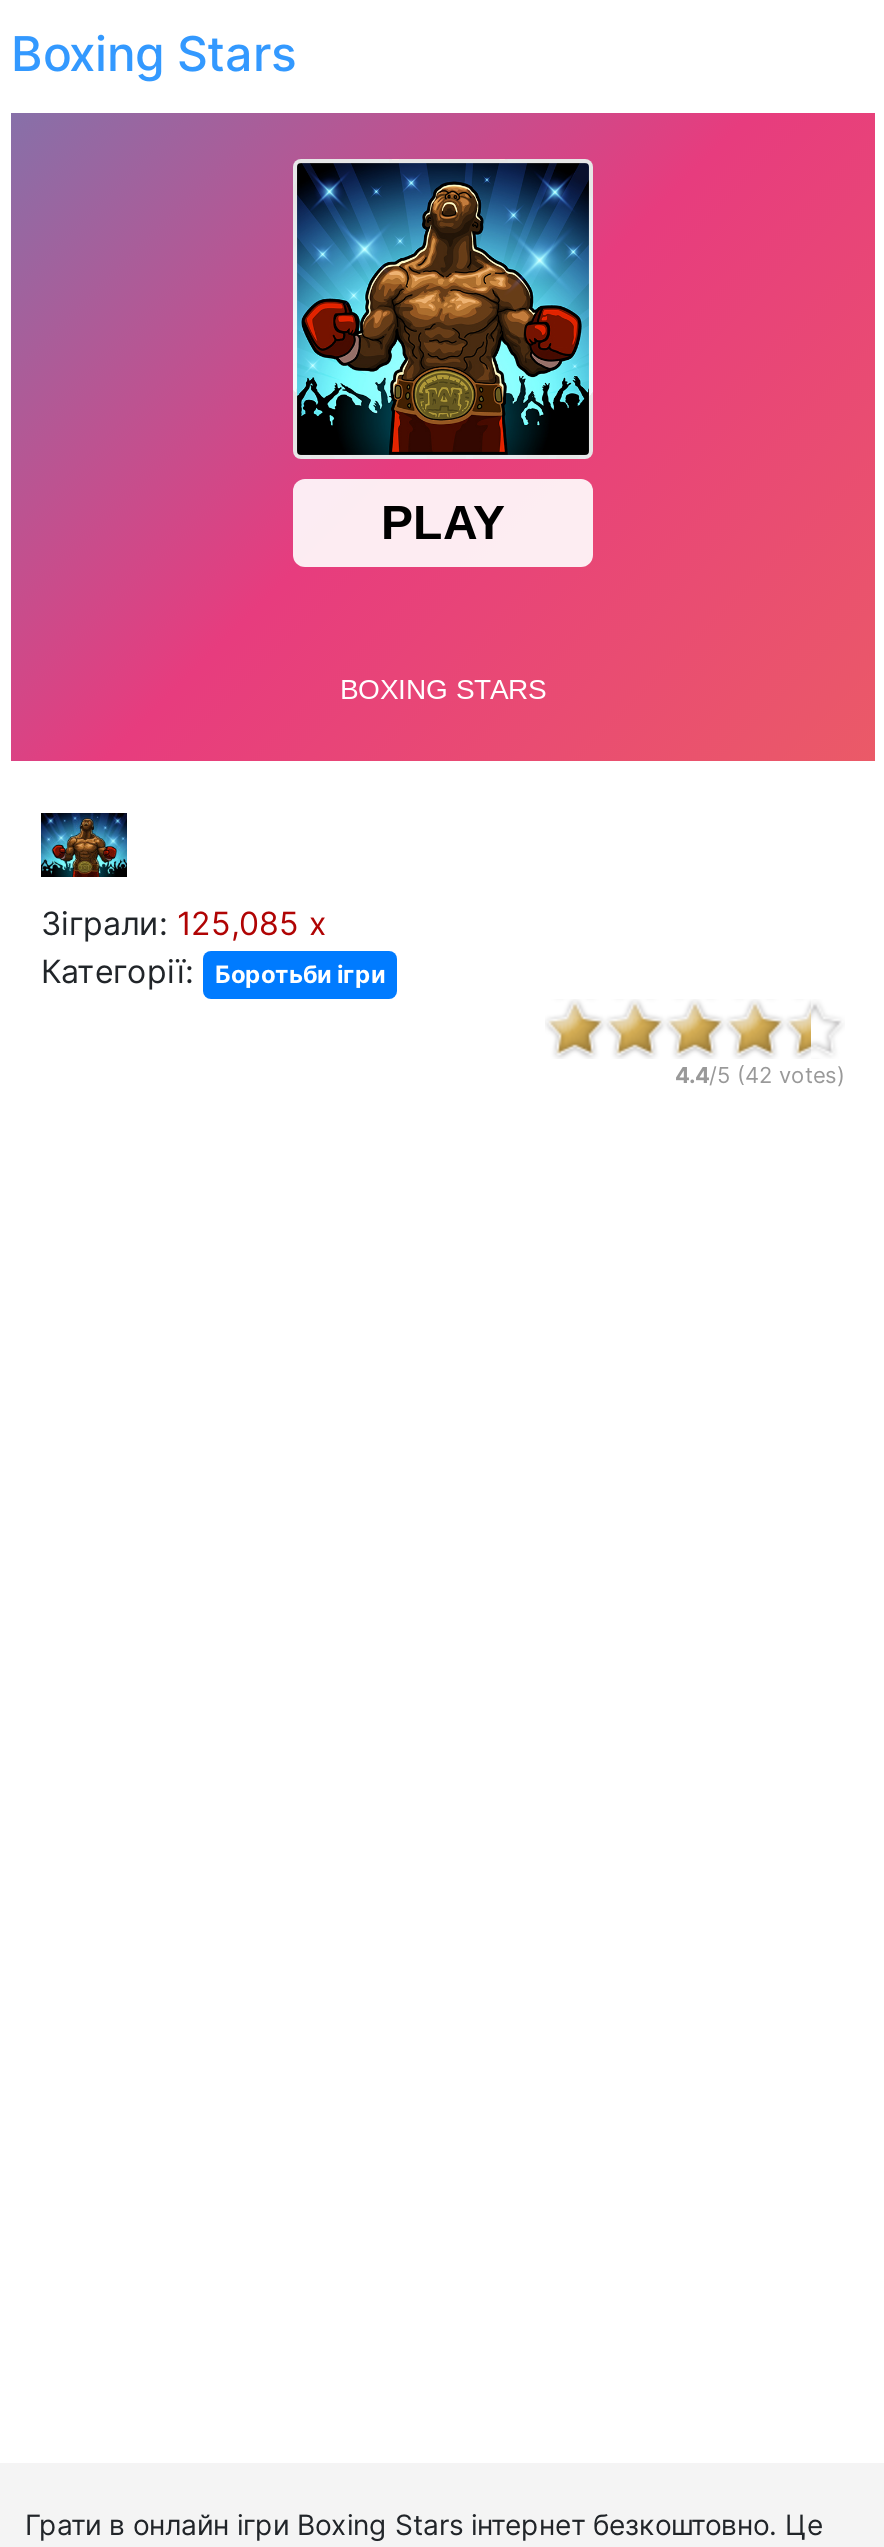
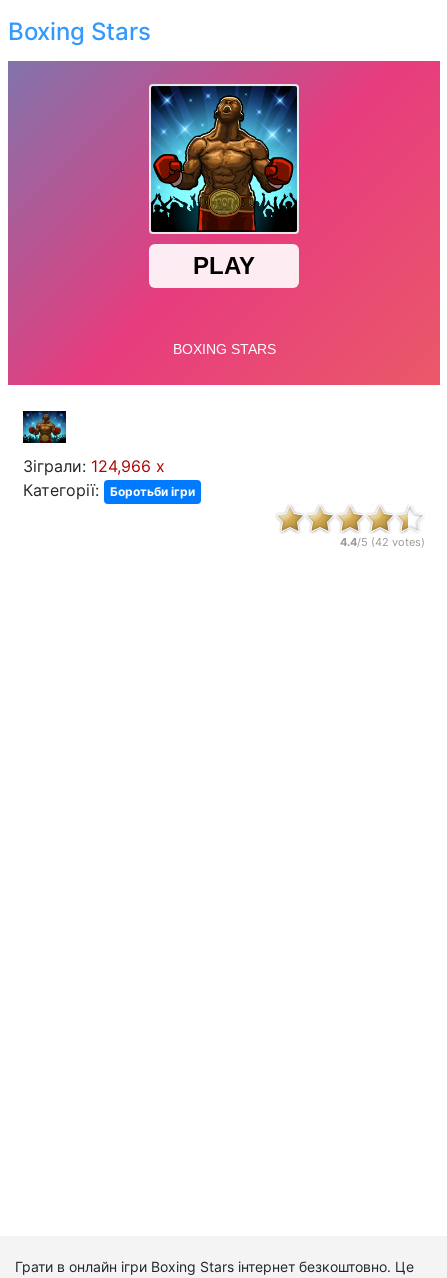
- Зіграли: 125,085 x
+ Зіграли: 124,966 x
